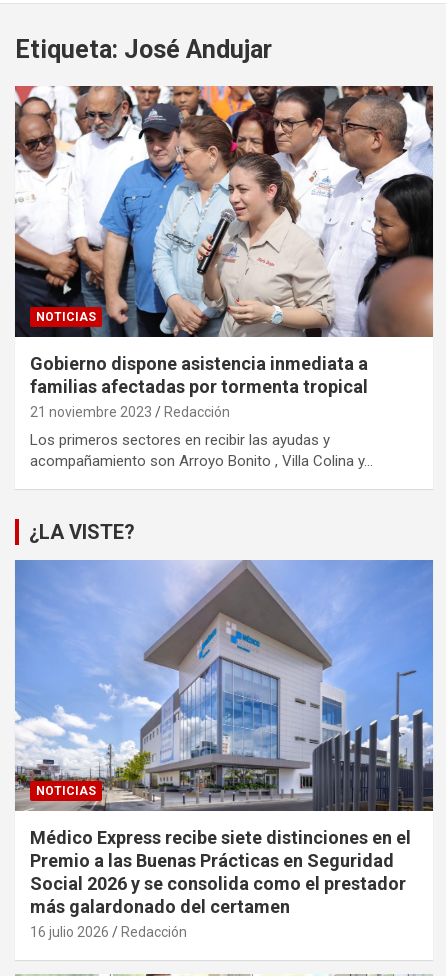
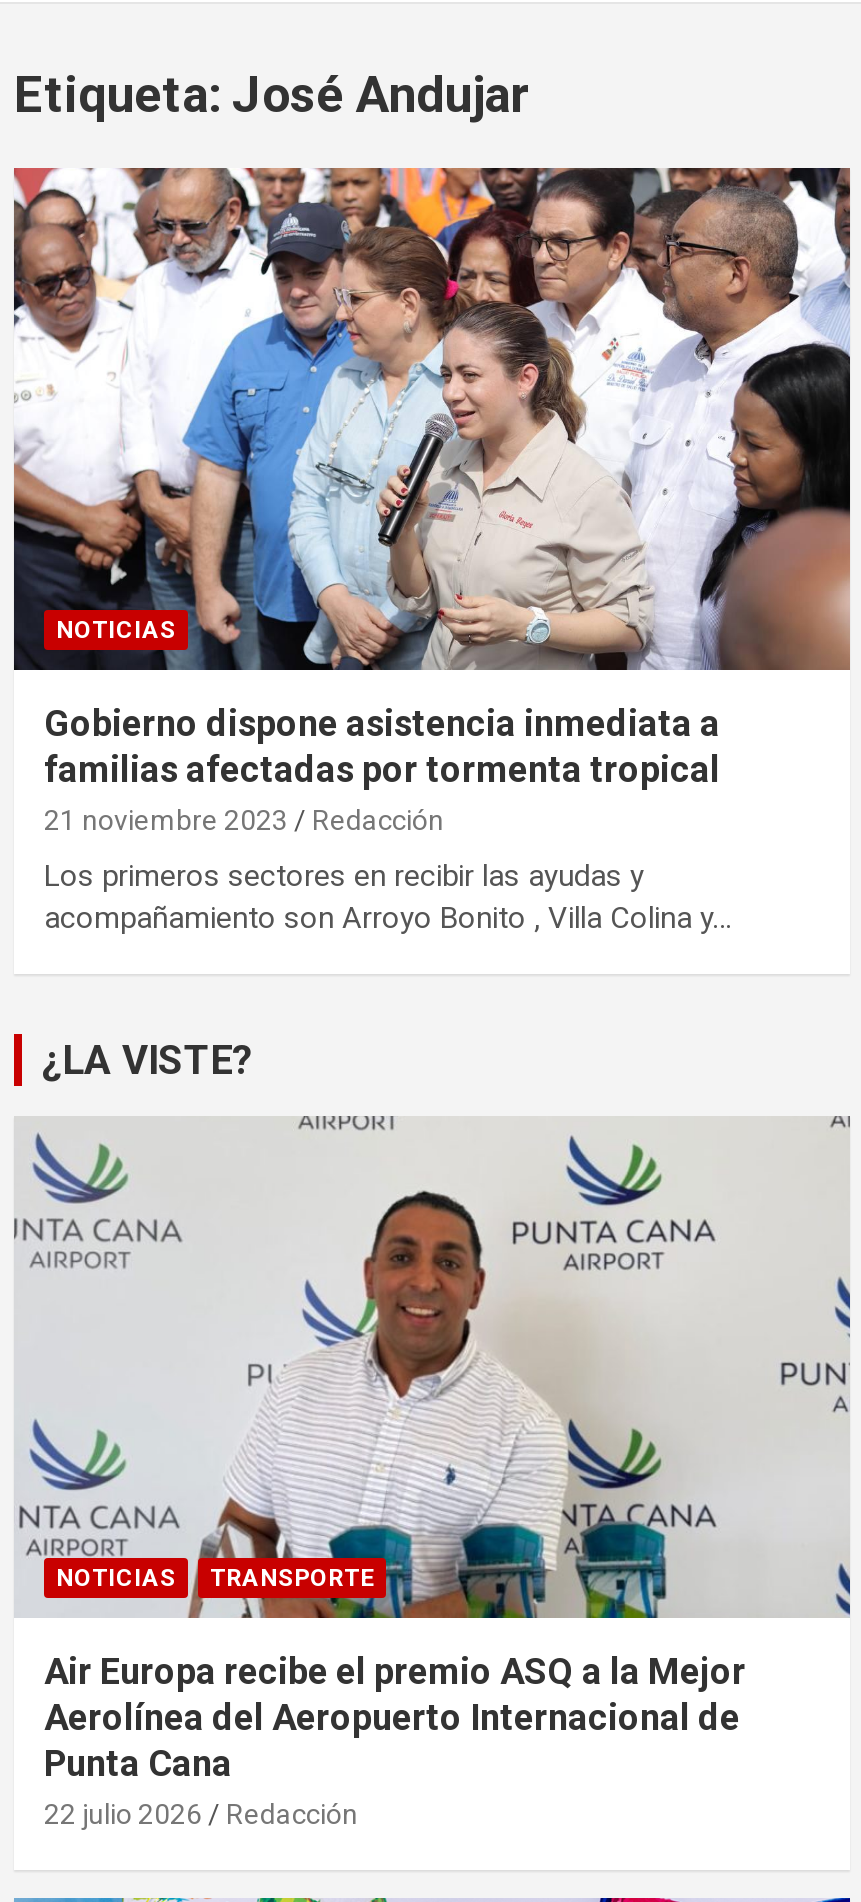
- [image]
- Médico Express recibe siete distinciones en el
- Premio a las Buenas Prácticas en Seguridad
- Social 2026 y se consolida como el prestador
- más galardonado del certamen
- 16 julio 2026
+ [image]
+ TRANSPORTE
+ Air Europa recibe el premio ASQ a la Mejor
+ Aerolínea del Aeropuerto Internacional de
+ Punta Cana
+ 22 julio 2026
